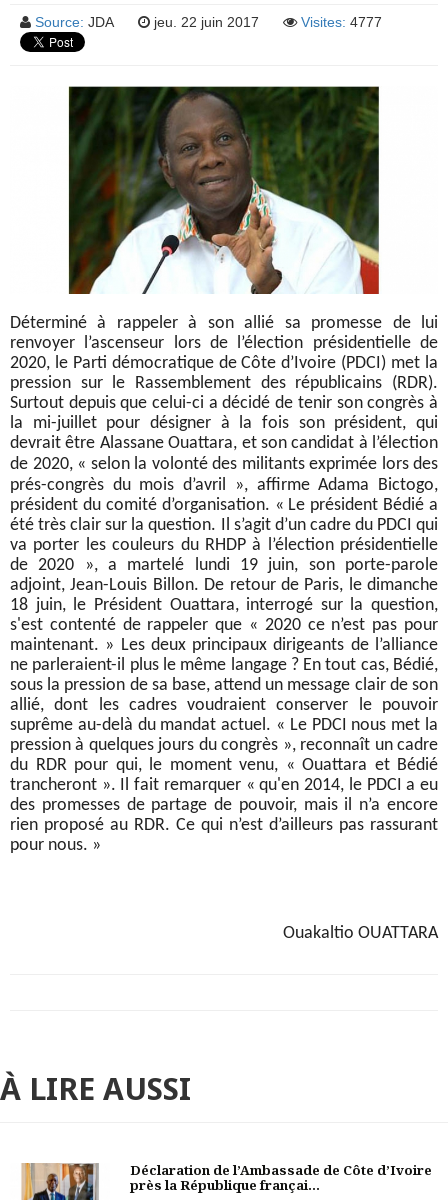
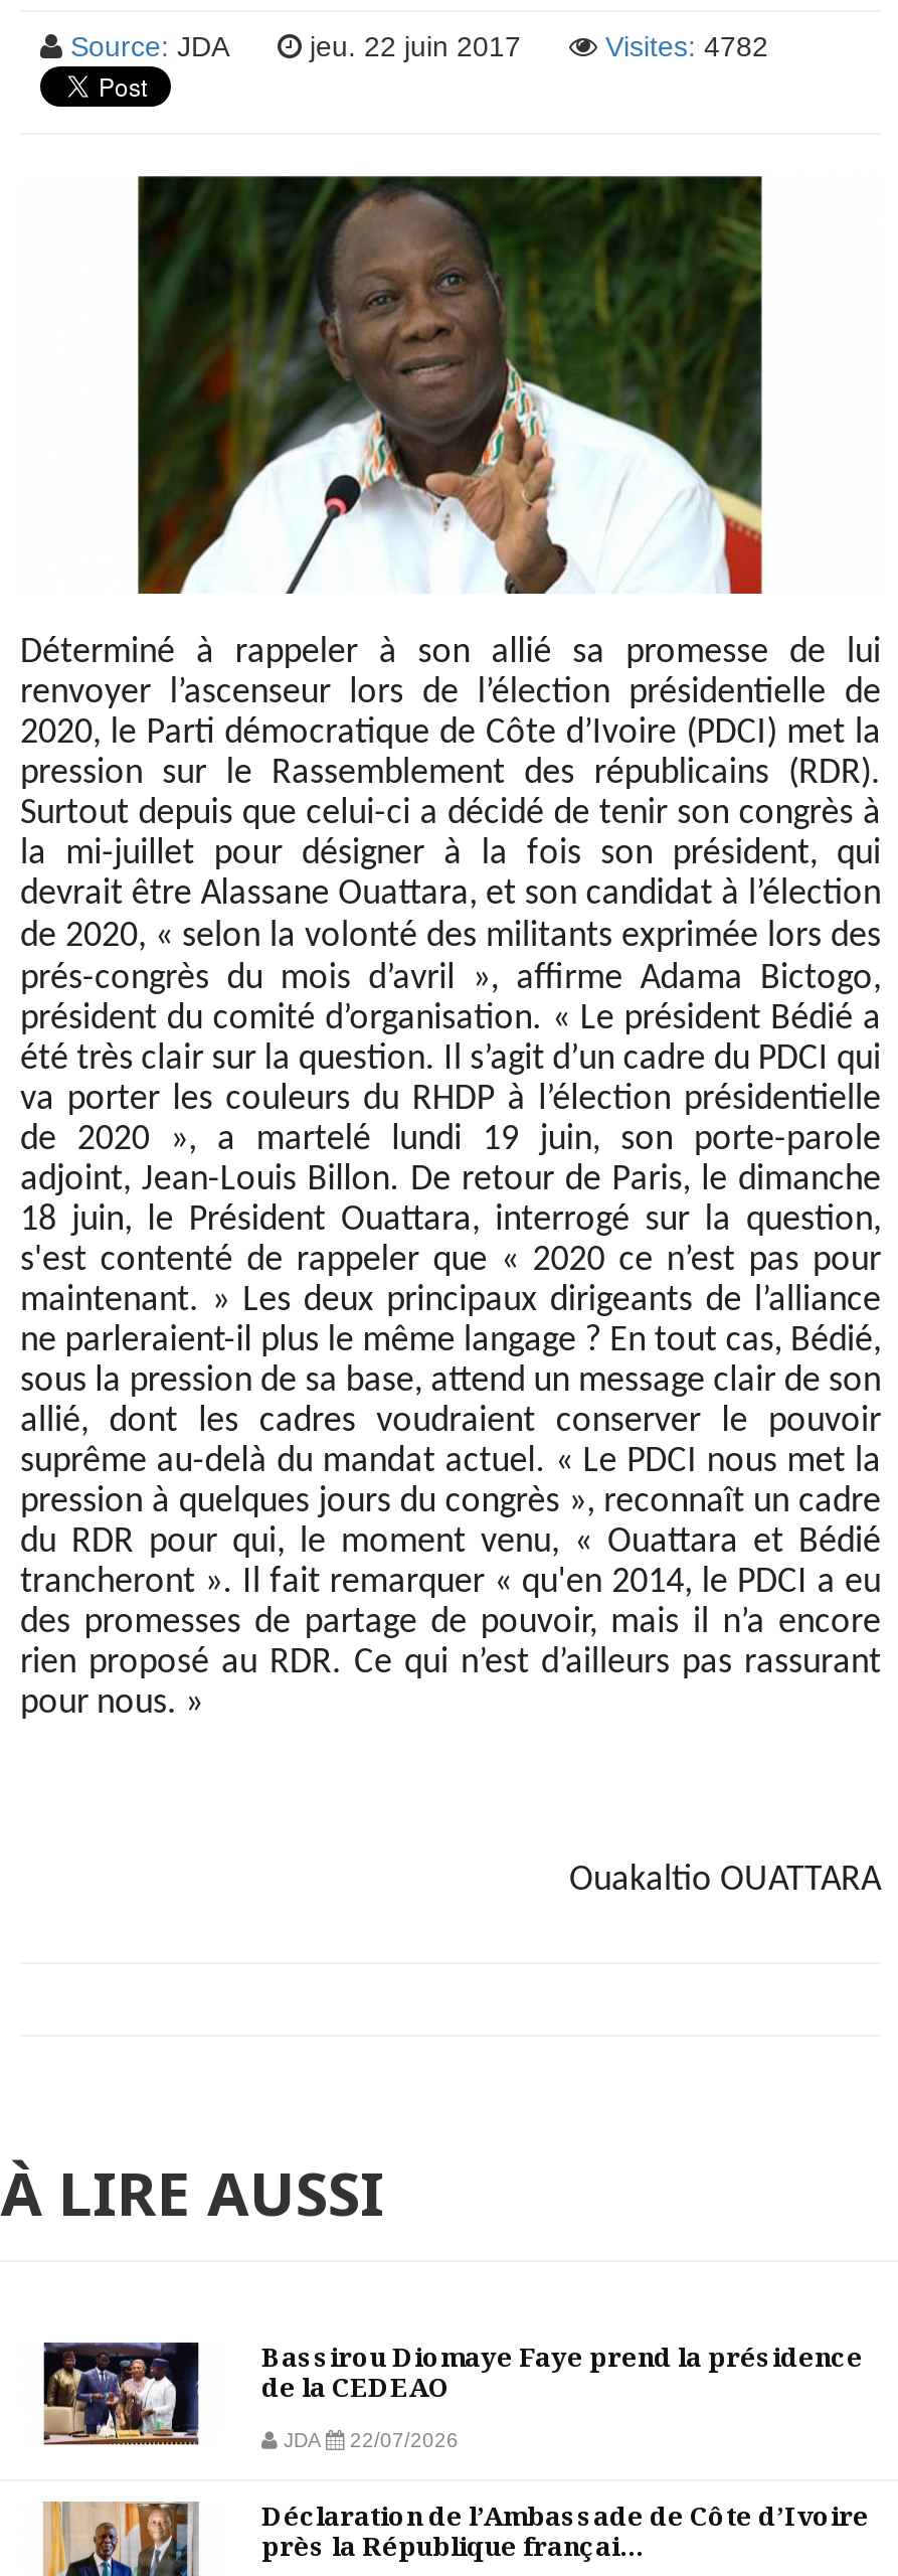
- Visites: 4777
+ Visites: 4782

+ [image]
+ Bassirou Diomaye Faye prend la présidence
+ de la CEDEAO
+ JDA
+ 22/07/2026
